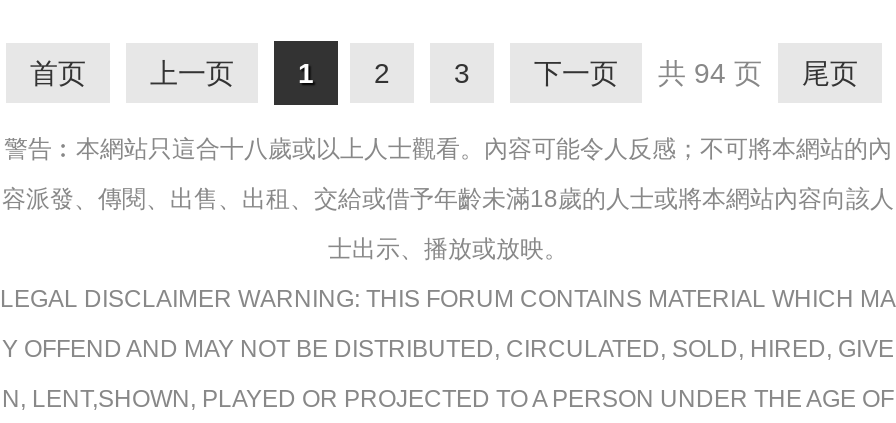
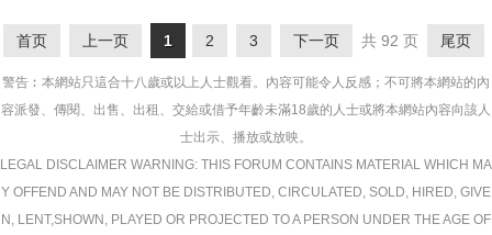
- 首页 上一页 1 2 3 下一页 共 94 页 尾页
+ 首页 上一页 1 2 3 下一页 共 92 页 尾页
